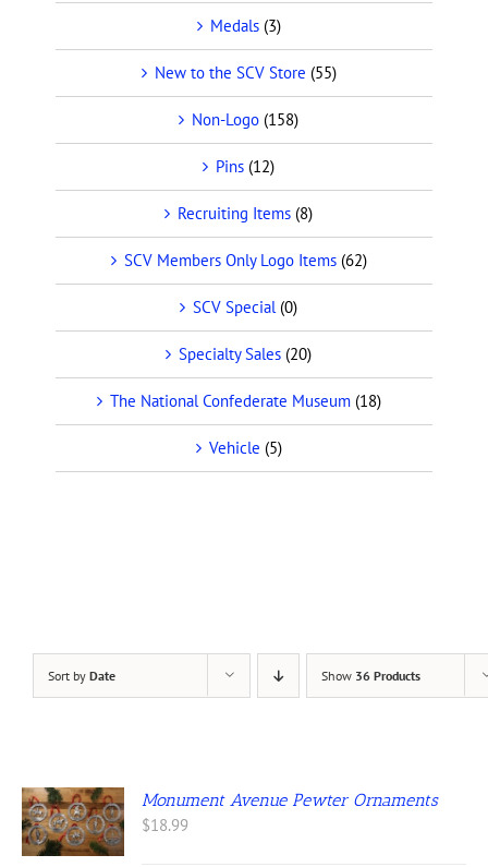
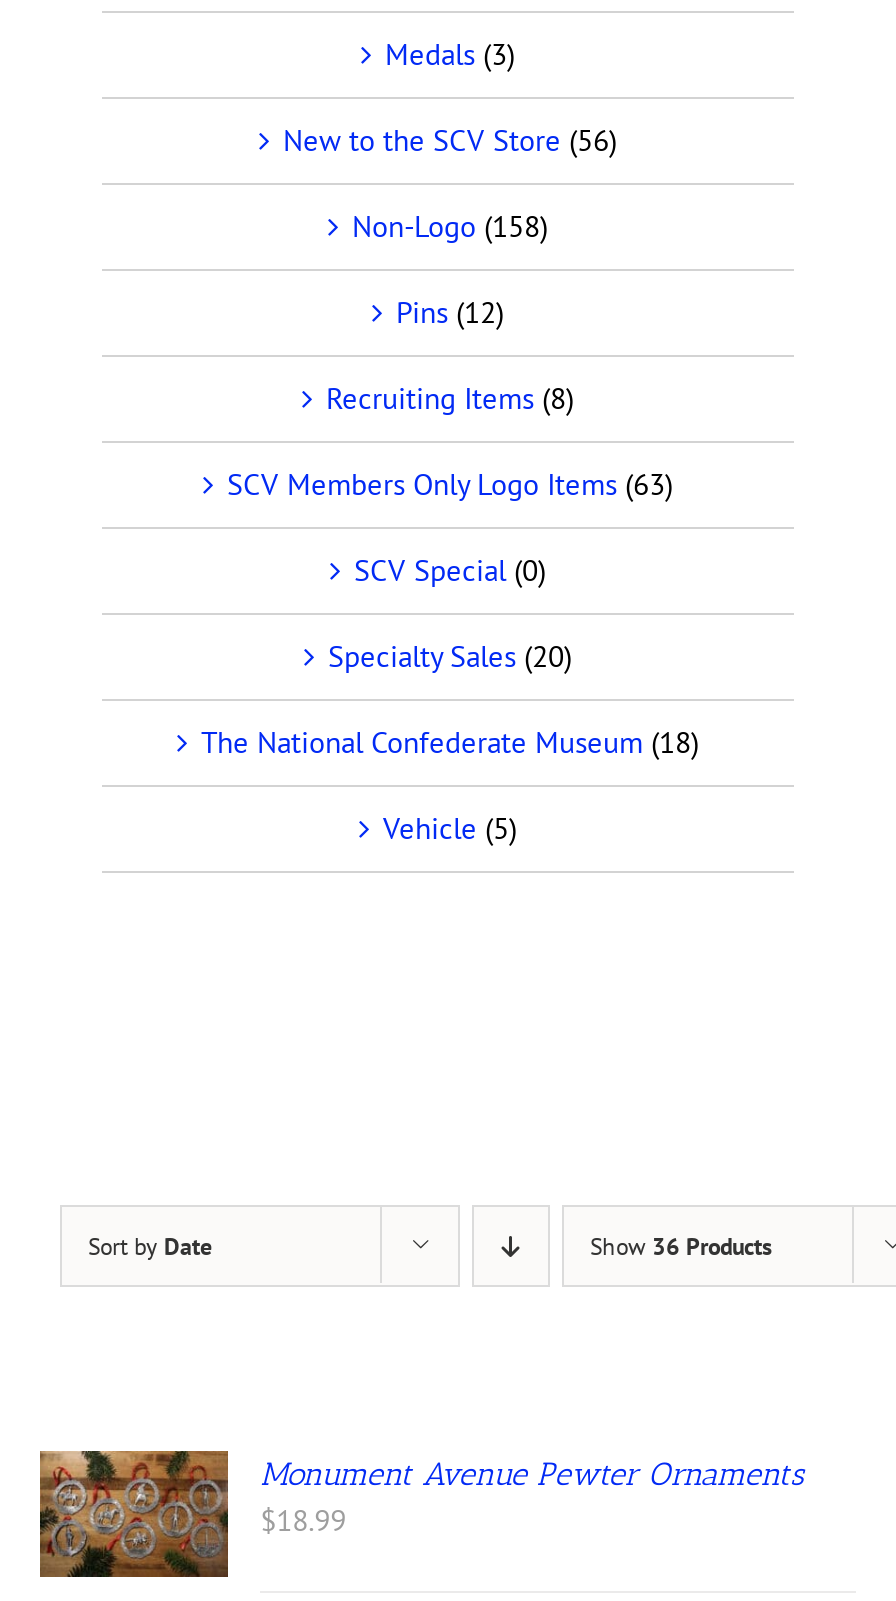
- New to the SCV Store (55)
+ New to the SCV Store (56)

- SCV Members Only Logo Items (62)
+ SCV Members Only Logo Items (63)
